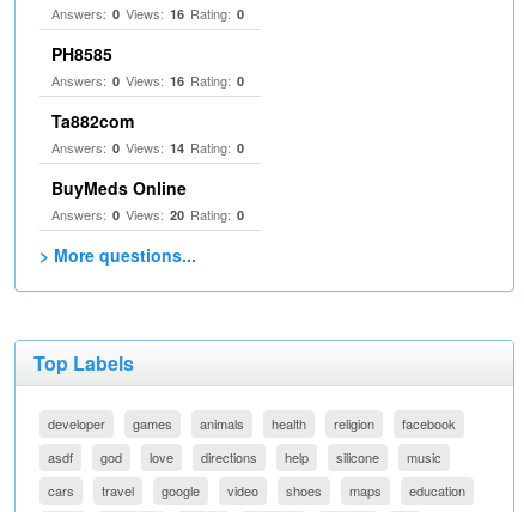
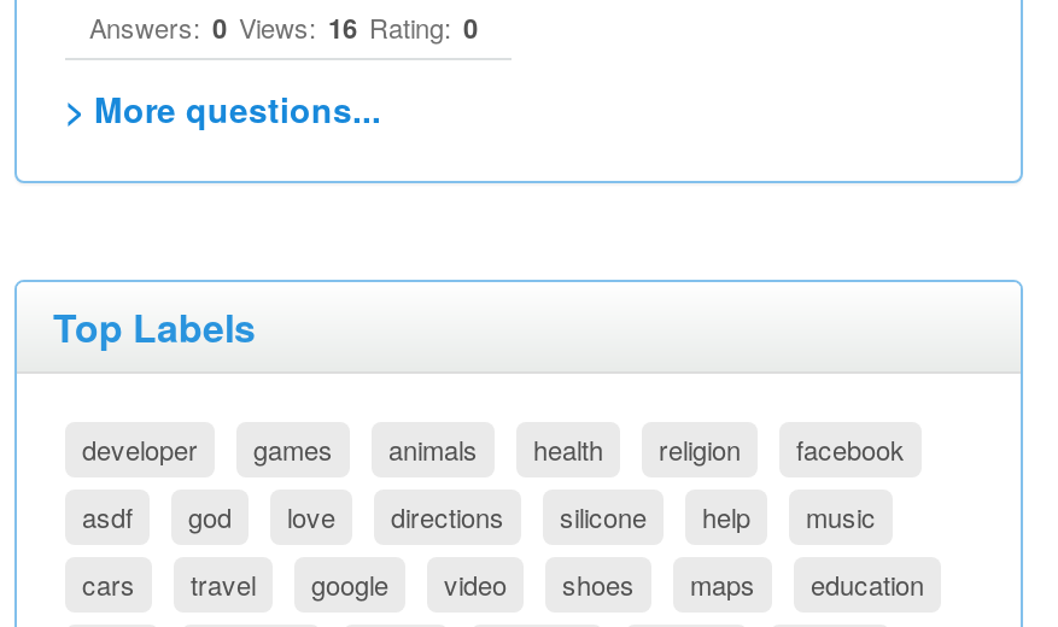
- PH8585
- Answers: 0 Views: 16 Rating: 0
- Ta882com
- Answers: 0 Views: 14 Rating: 0
- BuyMeds Online
- Answers: 0 Views: 20 Rating: 0

moved up: silicone
